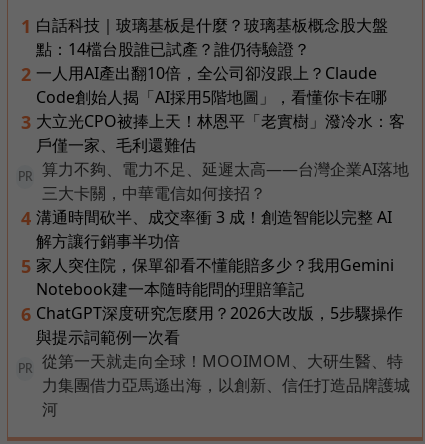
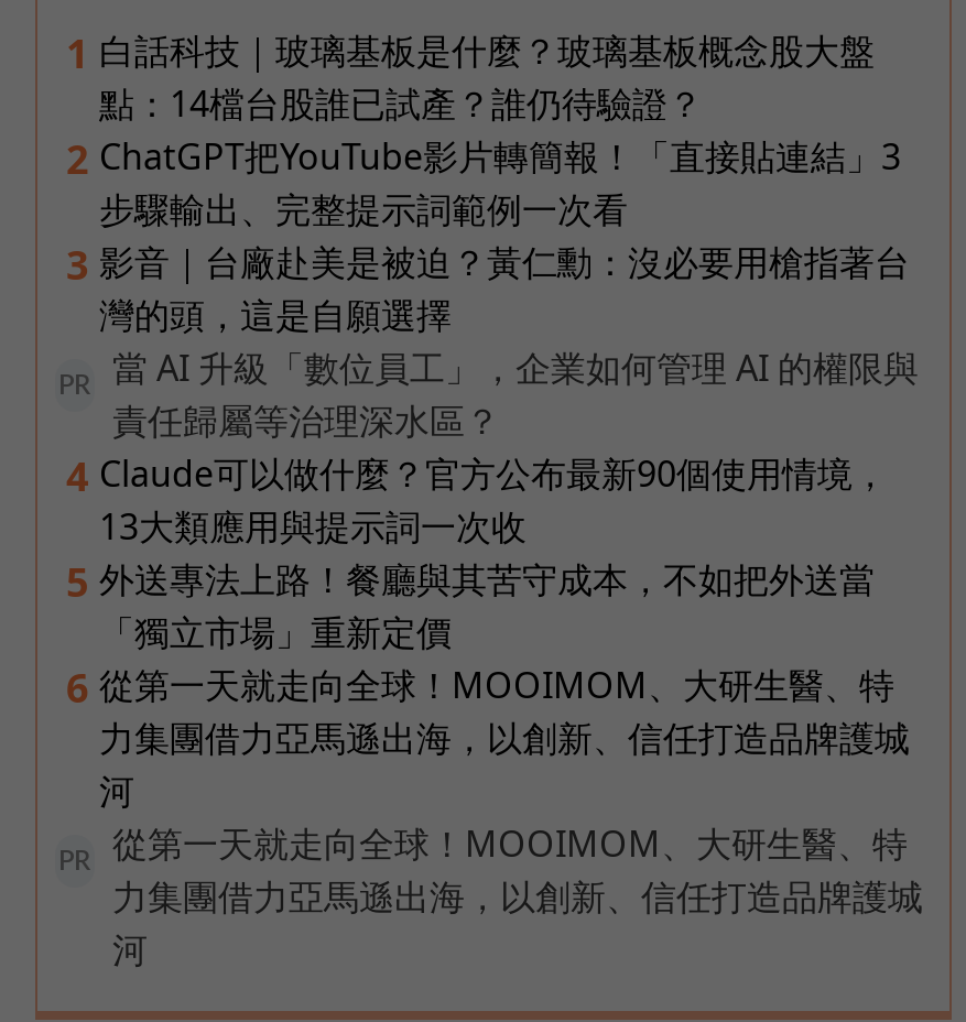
- 2 一人用AI產出翻10倍，全公司卻沒跟上？Claude
- Code創始人揭「AI採用5階地圖」，看懂你卡在哪
- 3 大立光CPO被捧上天！林恩平「老實樹」潑冷水：客
- 戶僅一家、毛利還難估
+ 2 ChatGPT把YouTube影片轉簡報！「直接貼連結」3
+ 步驟輸出、完整提示詞範例一次看
+ 3 影音｜台廠赴美是被迫？黃仁勳：沒必要用槍指著台
+ 灣的頭，這是自願選擇

- 算力不夠、電力不足、延遲太高——台灣企業AI落地
- 三大卡關，中華電信如何接招？
- 4 溝通時間砍半、成交率衝 3 成！創造智能以完整 AI
- 解方讓行銷事半功倍
- 5 家人突住院，保單卻看不懂能賠多少？我用Gemini
- Notebook建一本隨時能問的理賠筆記
- 6 ChatGPT深度研究怎麼用？2026大改版，5步驟操作
- 與提示詞範例一次看
+ 當 AI 升級「數位員工」，企業如何管理 AI 的權限與
+ 責任歸屬等治理深水區？
+ 4 Claude可以做什麼？官方公布最新90個使用情境，
+ 13大類應用與提示詞一次收
+ 5 外送專法上路！餐廳與其苦守成本，不如把外送當
+ 「獨立市場」重新定價
+ 6 從第一天就走向全球！MOOIMOM、大研生醫、特
+ 力集團借力亞馬遜出海，以創新、信任打造品牌護城
+ 河
